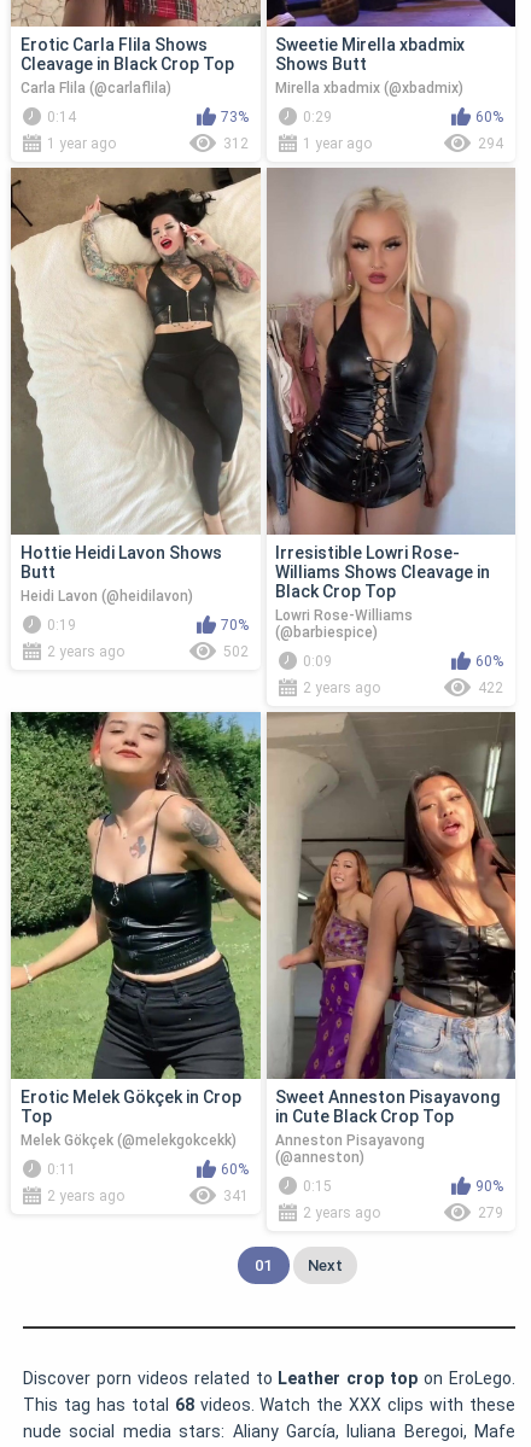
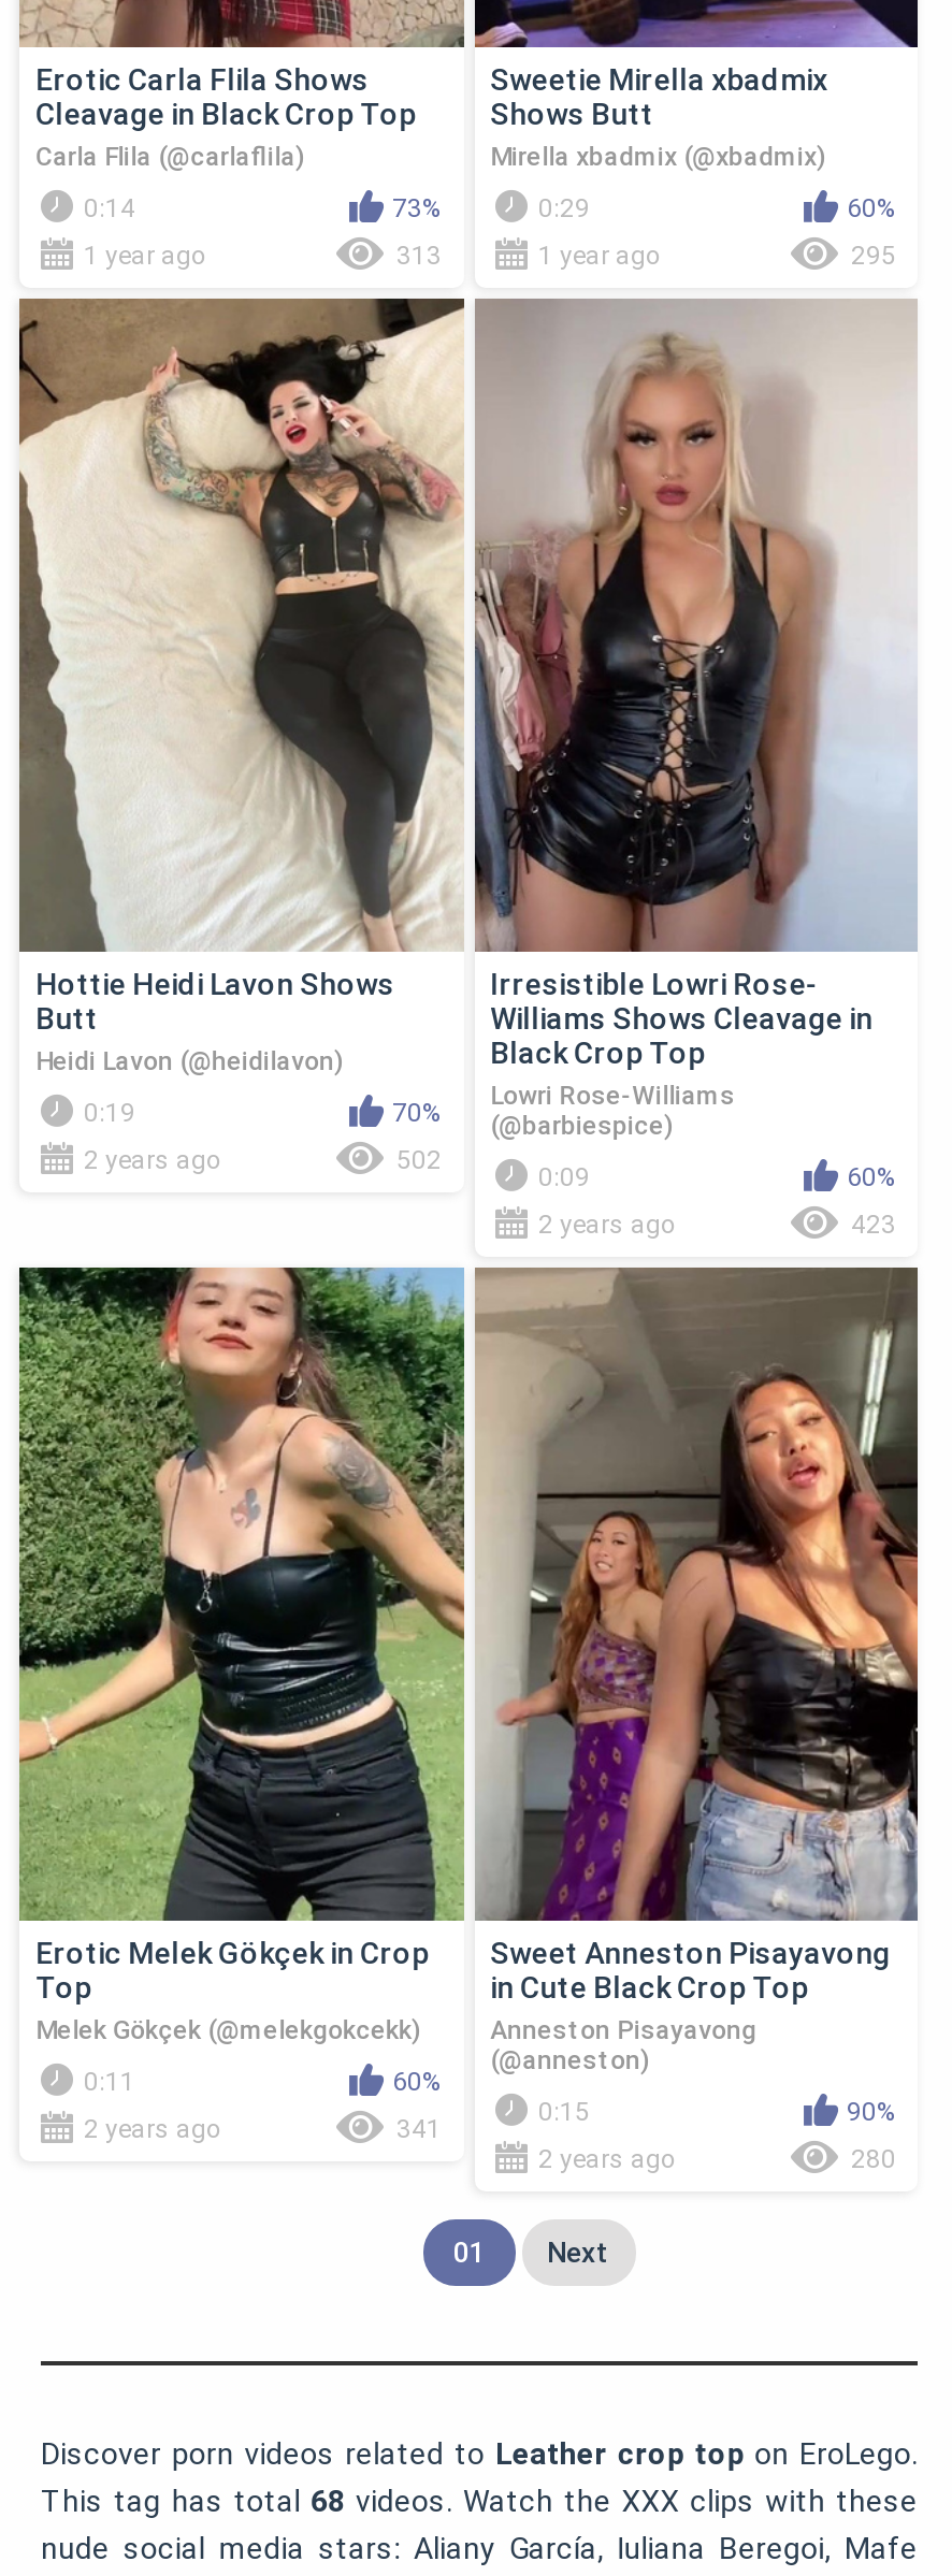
- 312
+ 313

- 294
+ 295

- 422
+ 423

- 279
+ 280
